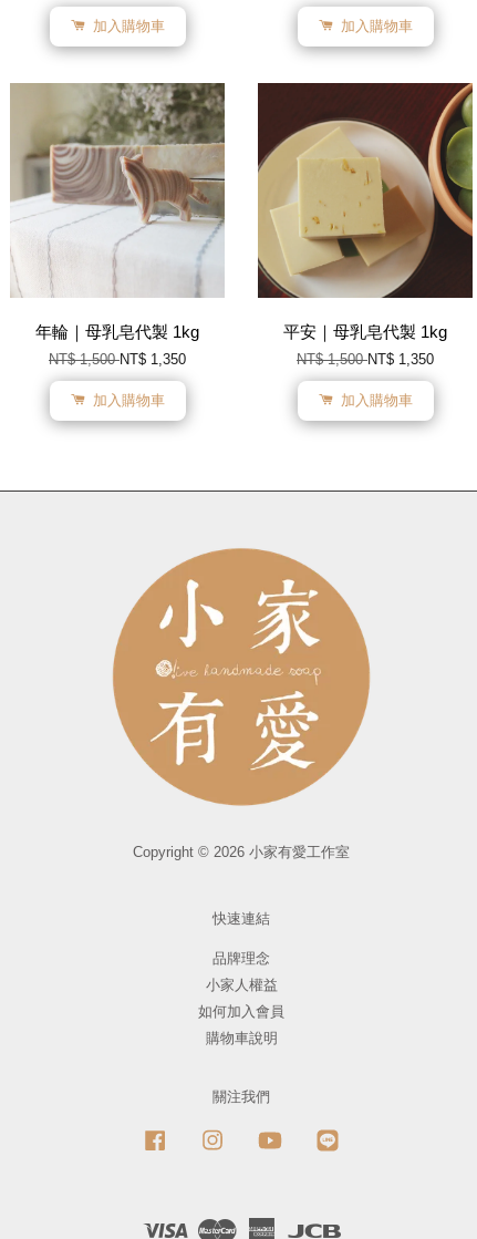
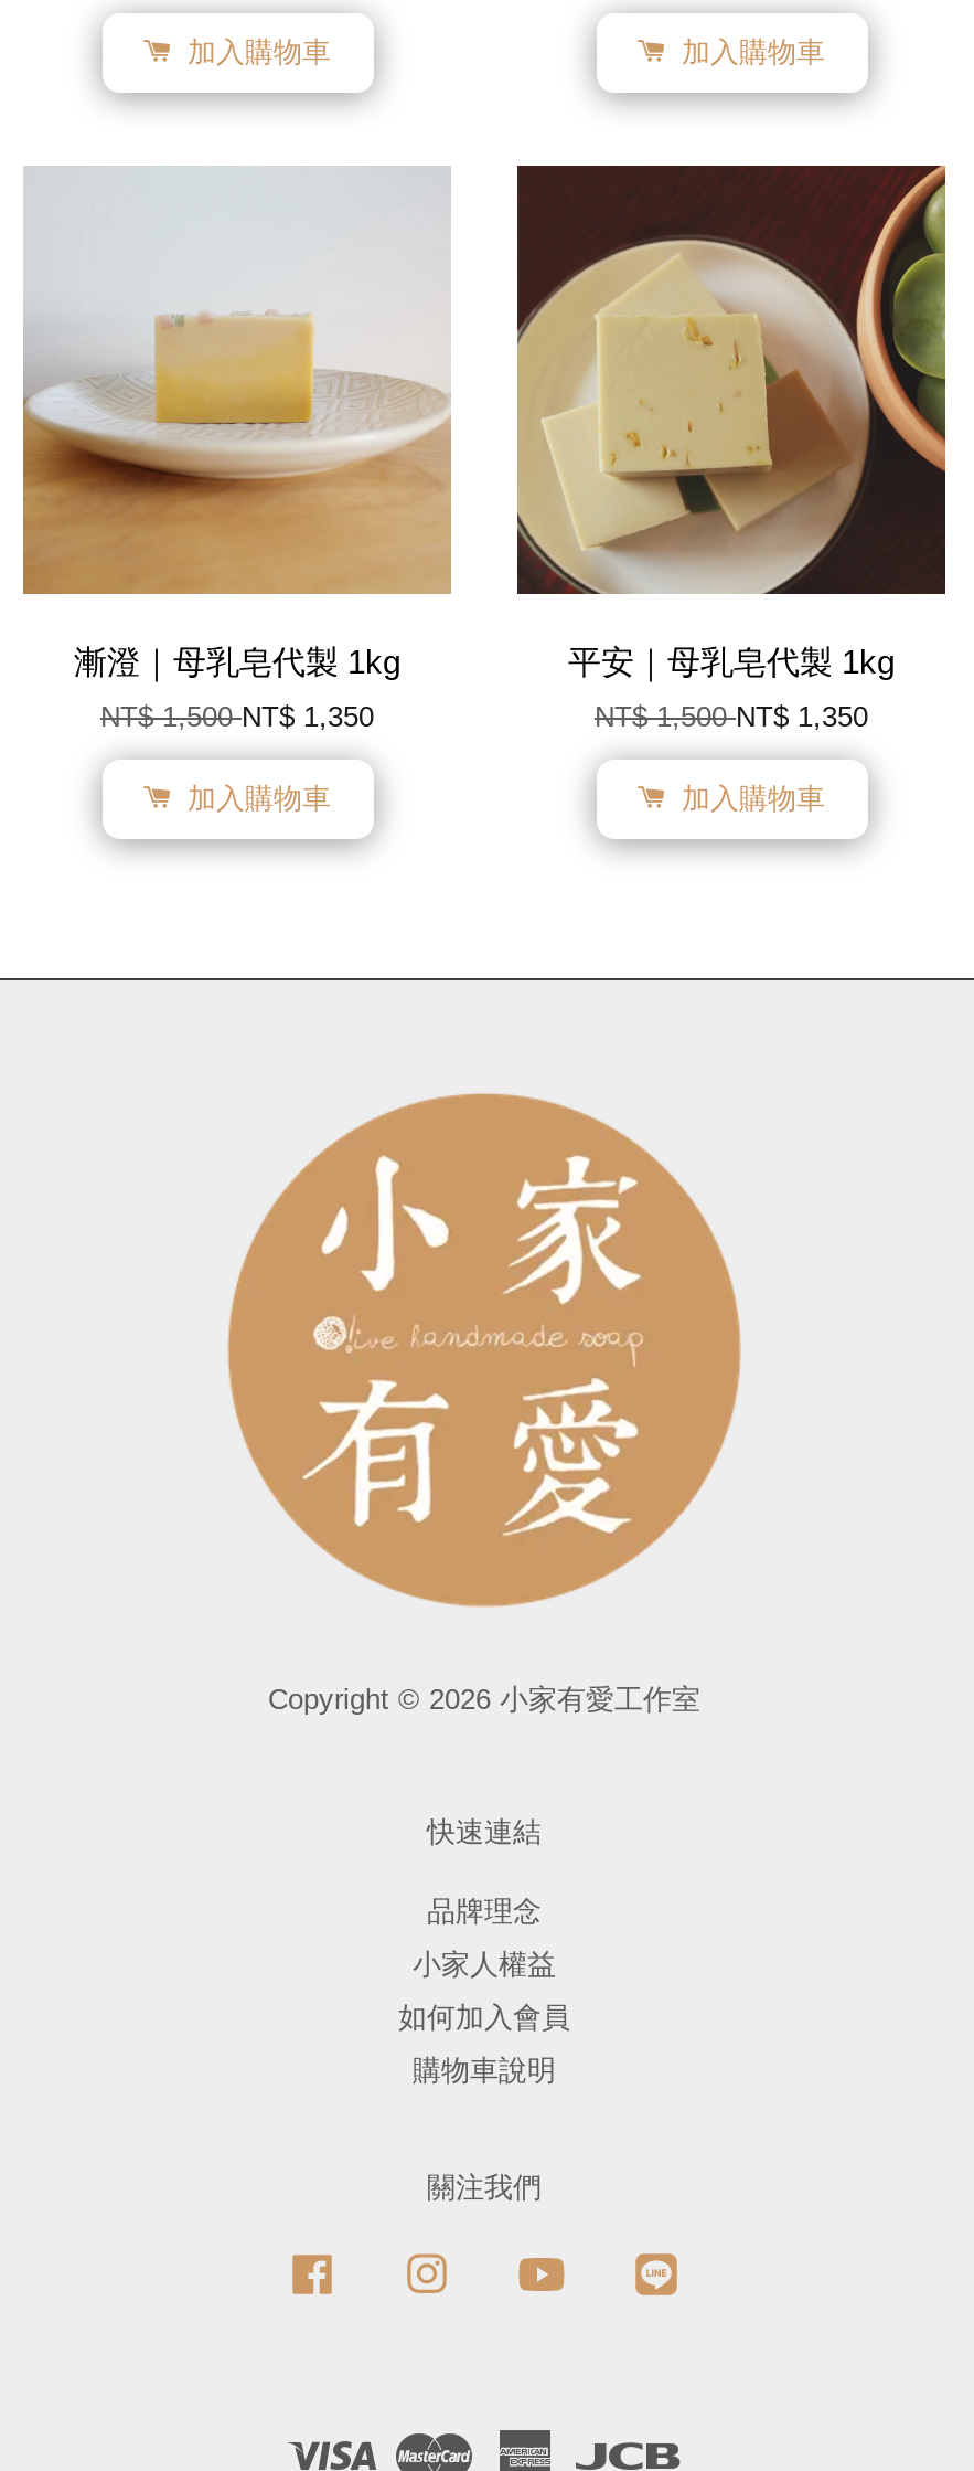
- [image]
- 年輪｜母乳皂代製 1kg
+ [image]
+ 漸澄｜母乳皂代製 1kg
